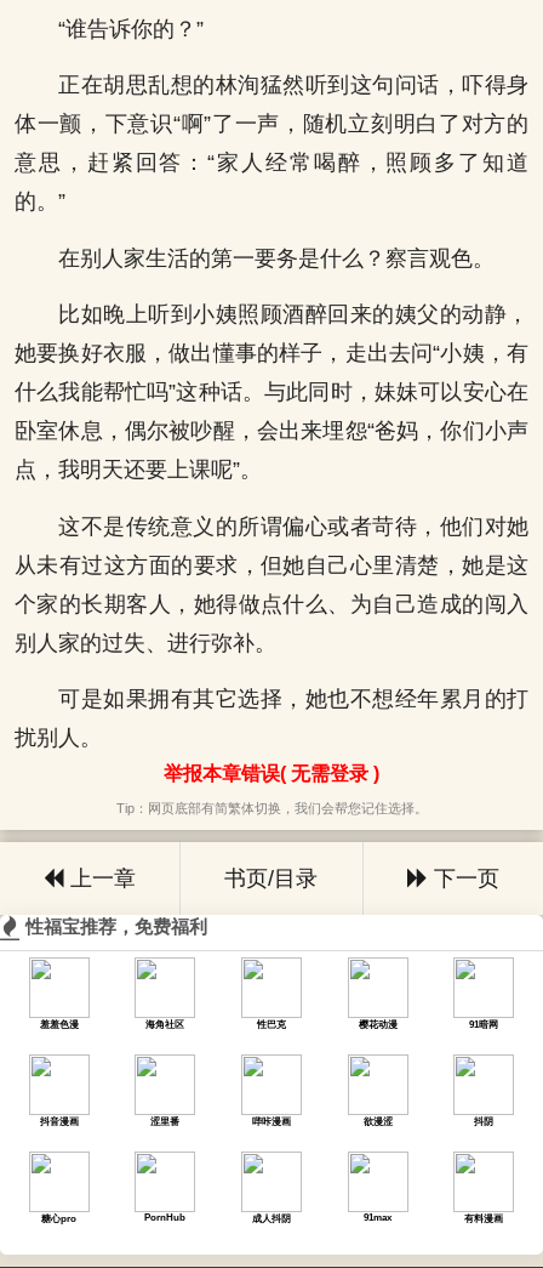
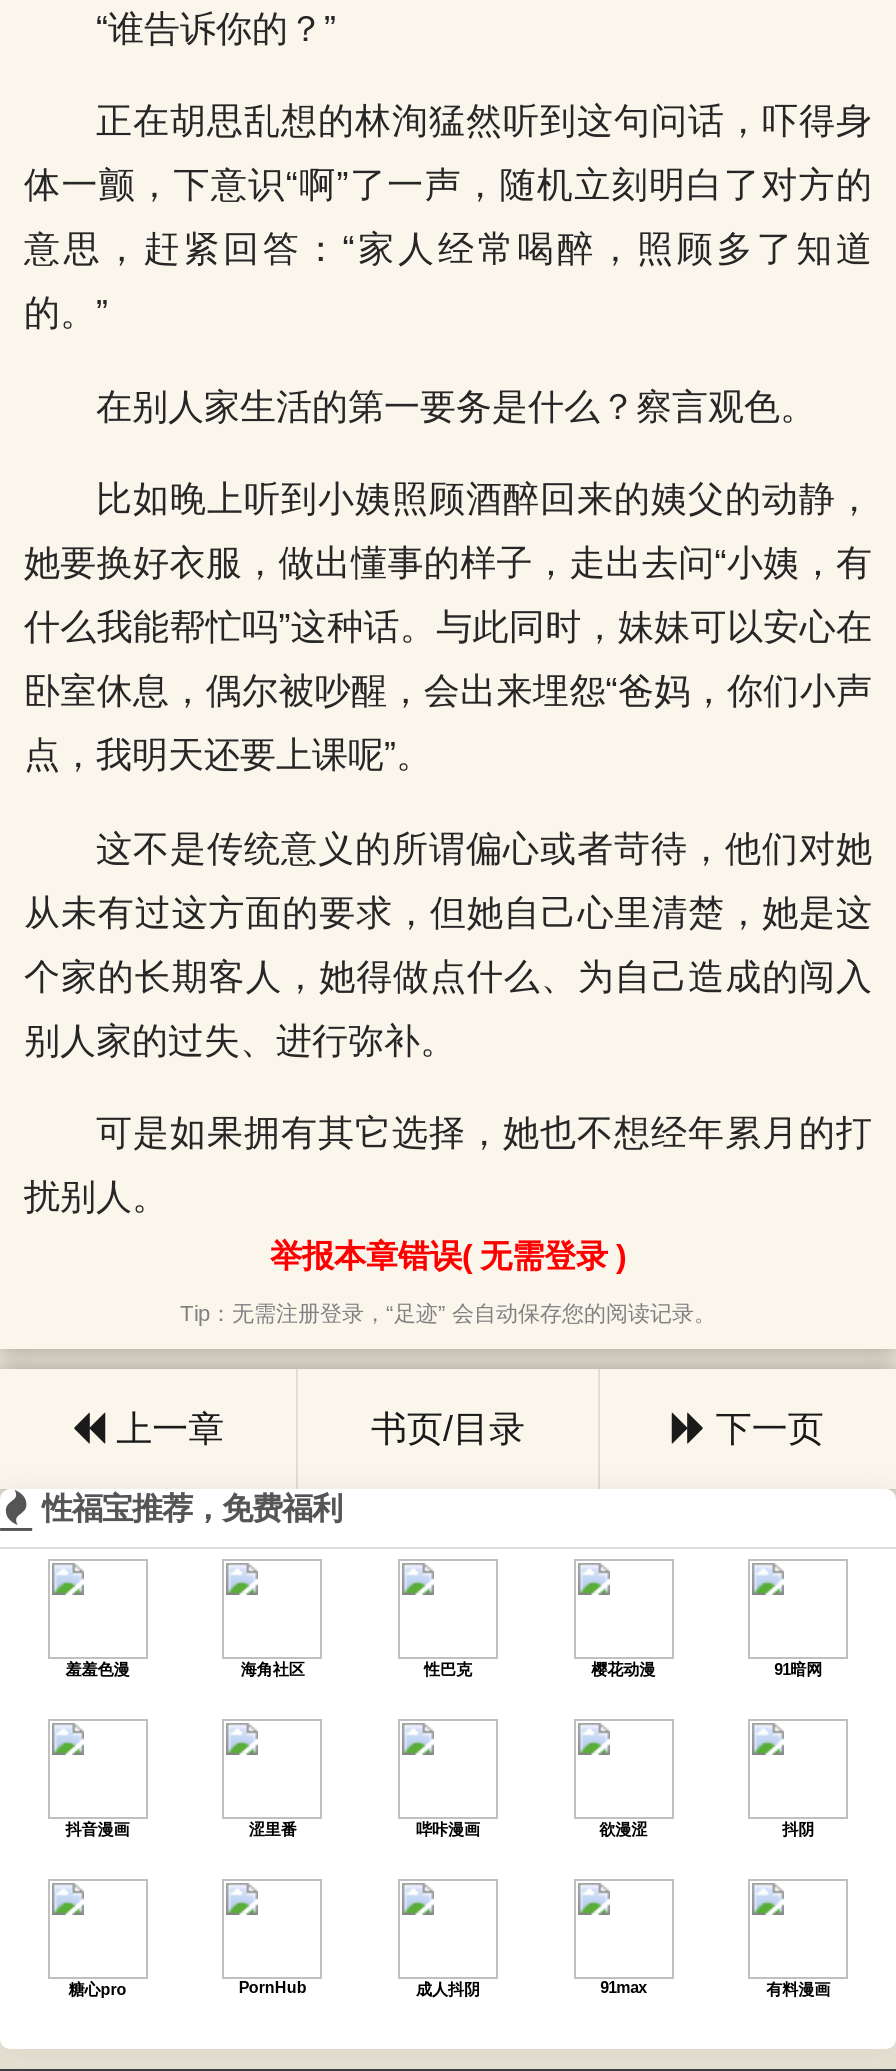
- Tip：网页底部有简繁体切换，我们会帮您记住选择。
+ Tip：无需注册登录，“足迹” 会自动保存您的阅读记录。
